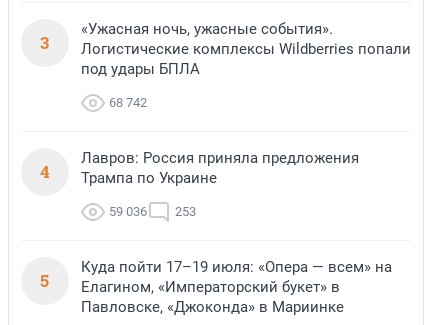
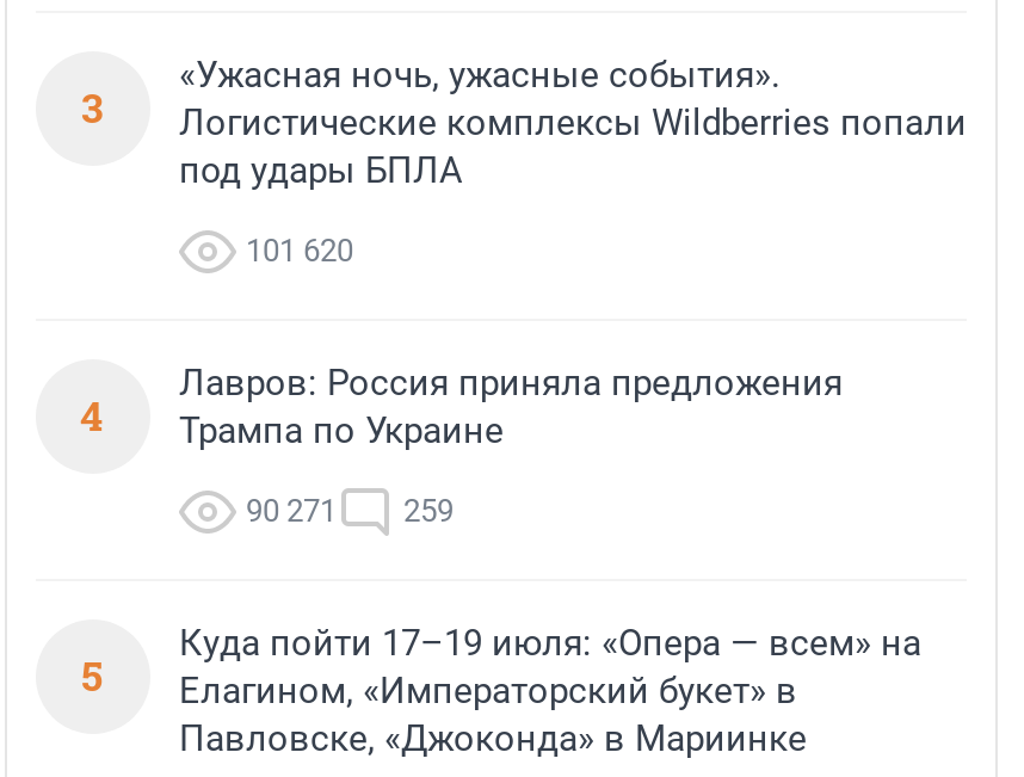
- 68 742
+ 101 620

- 59 036
+ 90 271

- 253
+ 259
